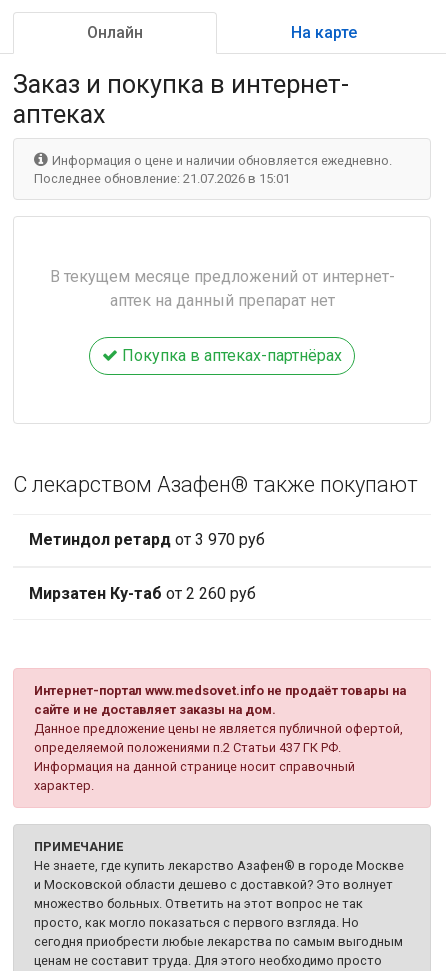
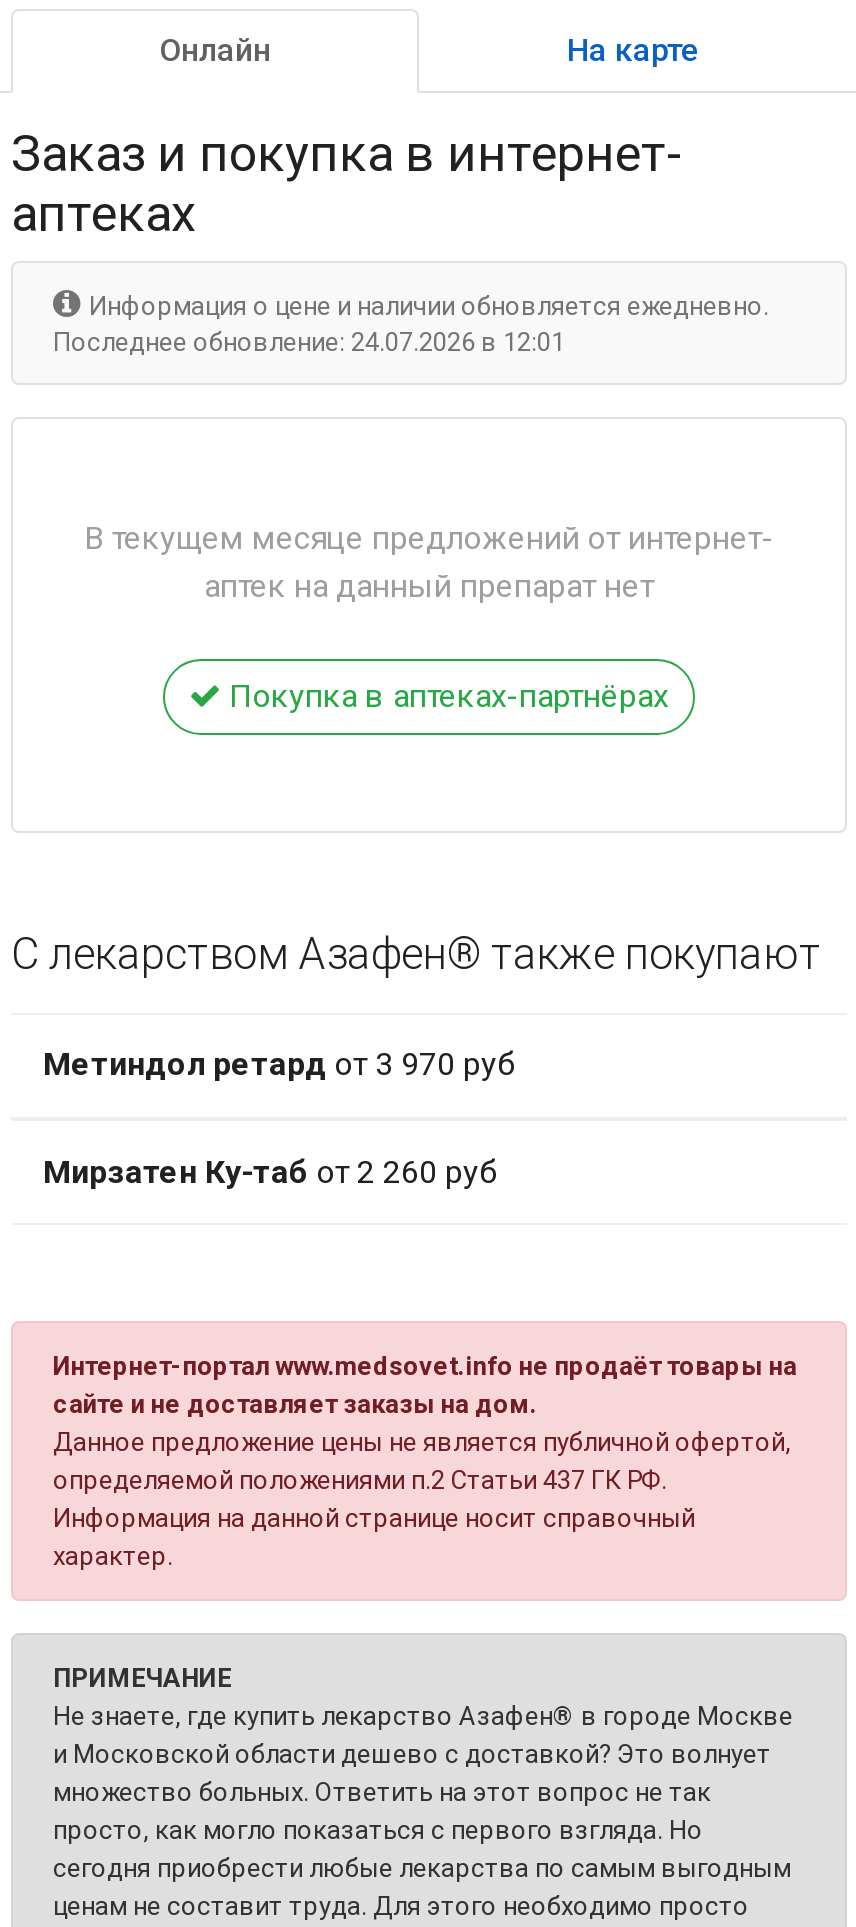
- Последнее обновление: 21.07.2026 в 15:01
+ Последнее обновление: 24.07.2026 в 12:01
